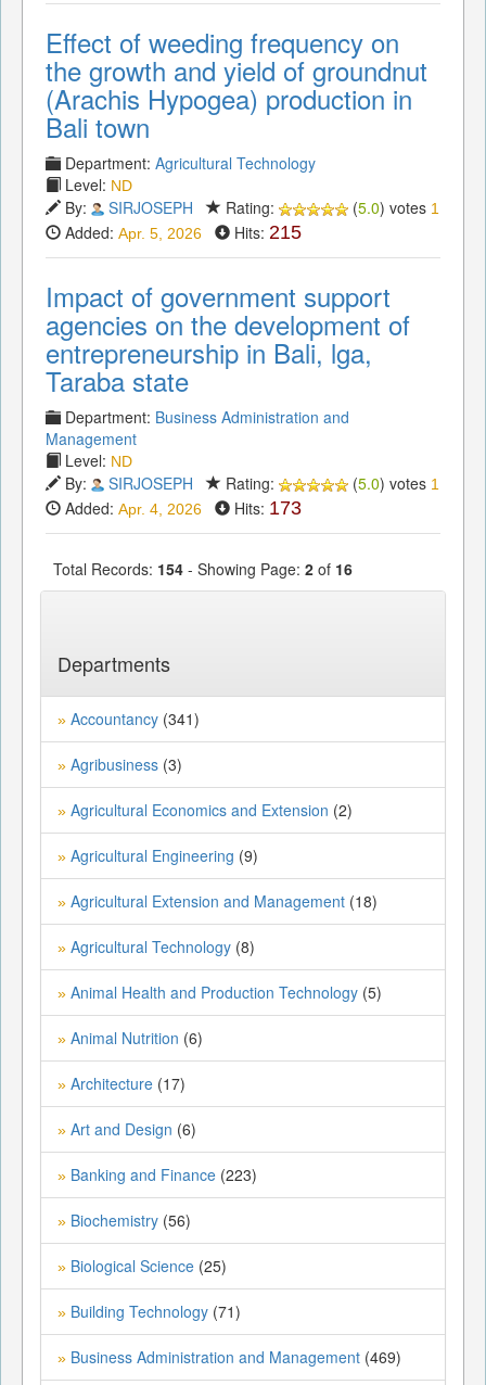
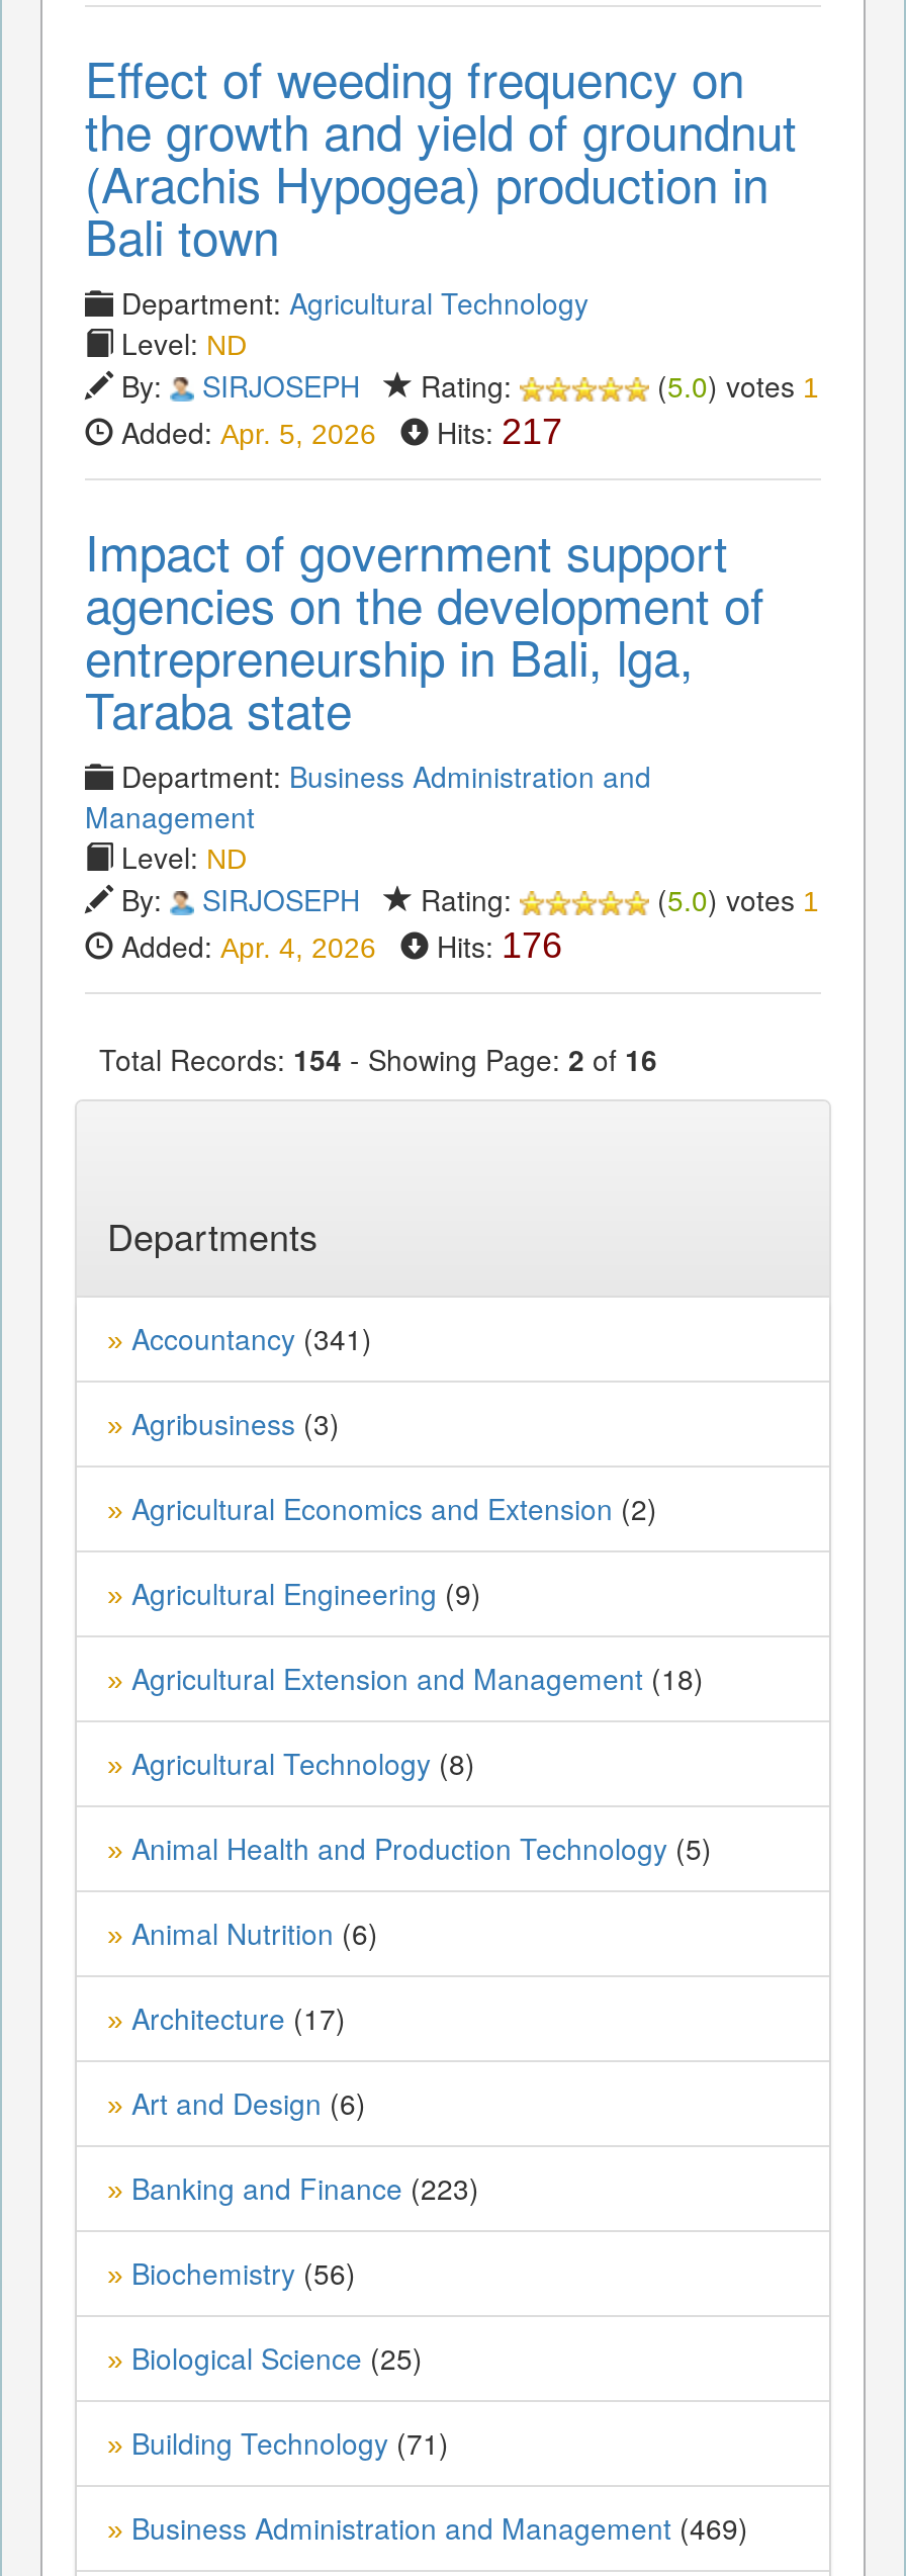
- Added: Apr. 5, 2026 Hits: 215
+ Added: Apr. 5, 2026 Hits: 217

- Added: Apr. 4, 2026 Hits: 173
+ Added: Apr. 4, 2026 Hits: 176
